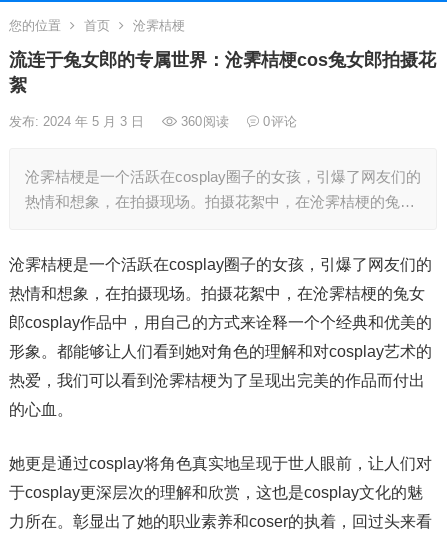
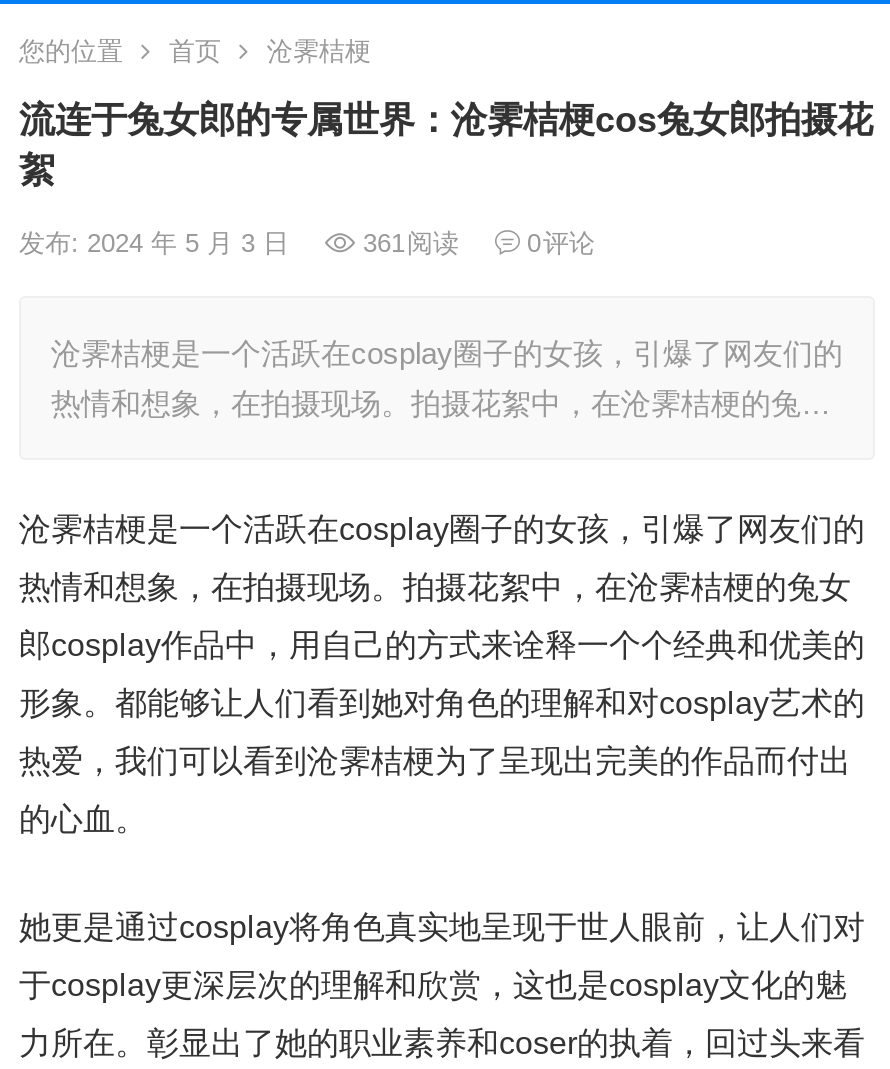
- 发布: 2024 年 5 月 3 日 360阅读 0评论
+ 发布: 2024 年 5 月 3 日 361阅读 0评论
